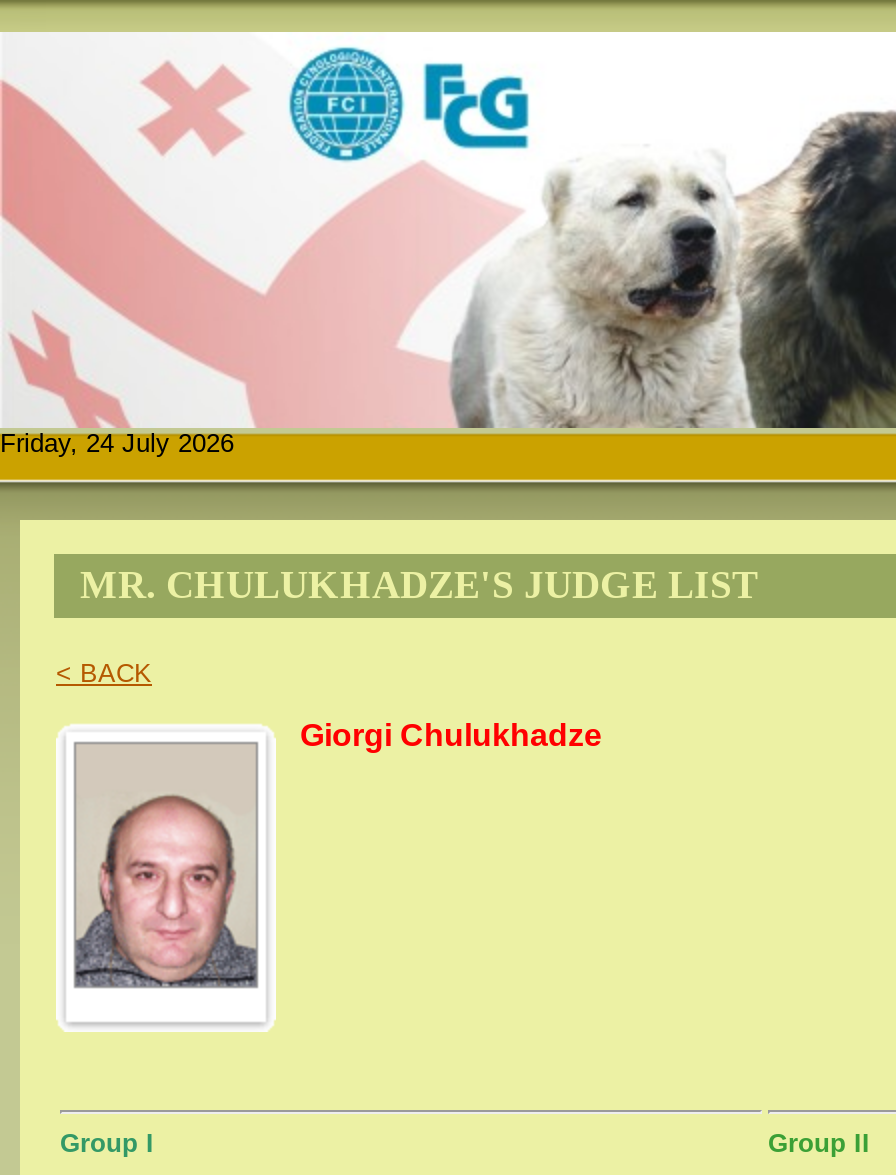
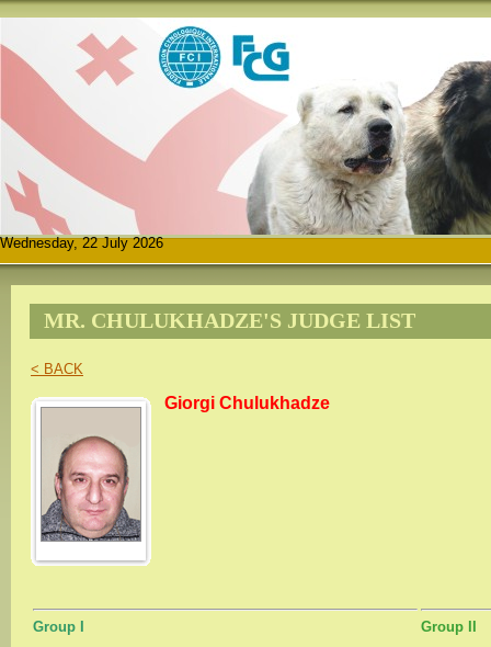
- Friday, 24 July 2026
+ Wednesday, 22 July 2026
